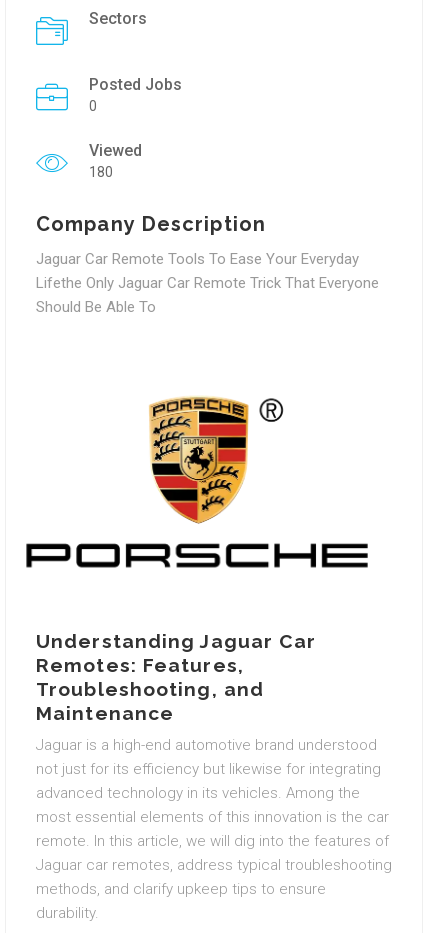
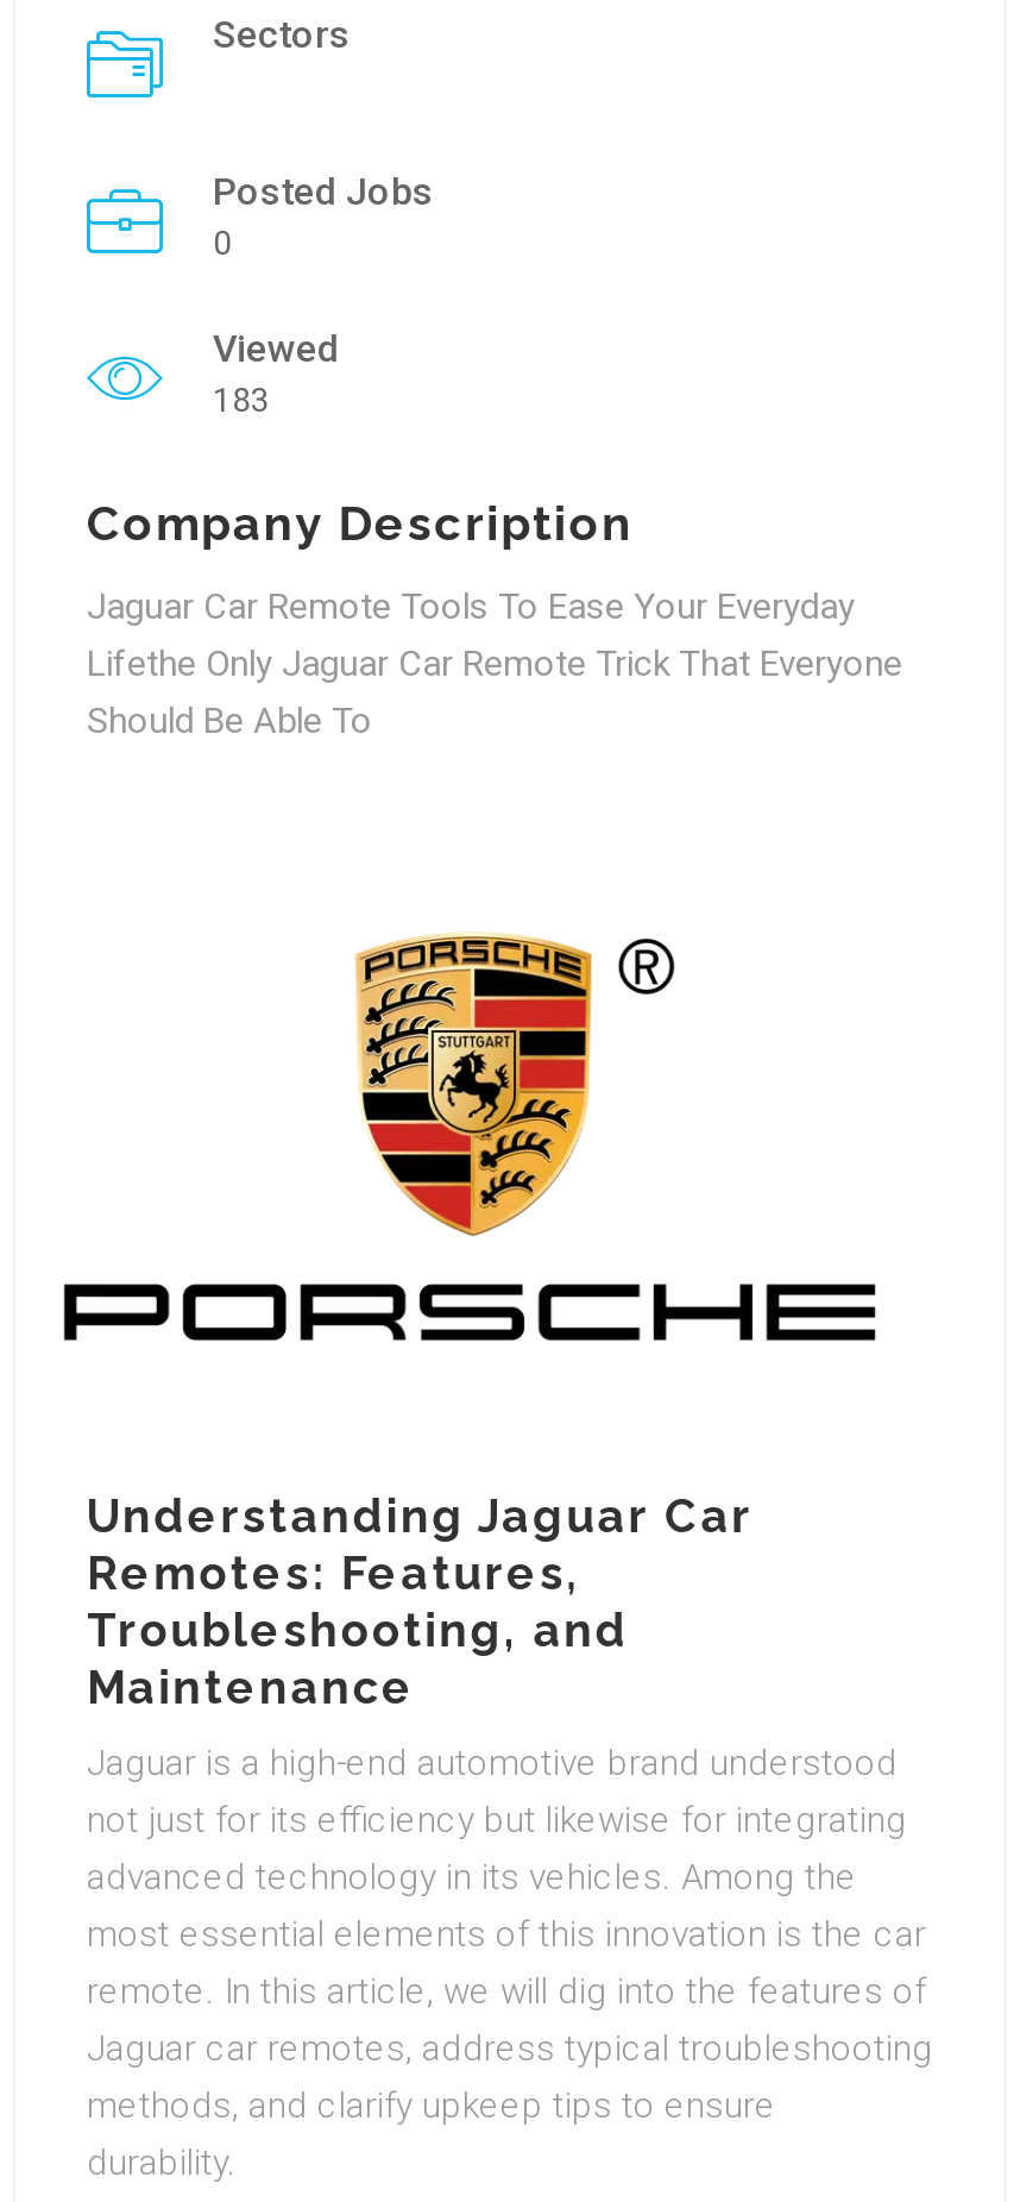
- 180
+ 183
